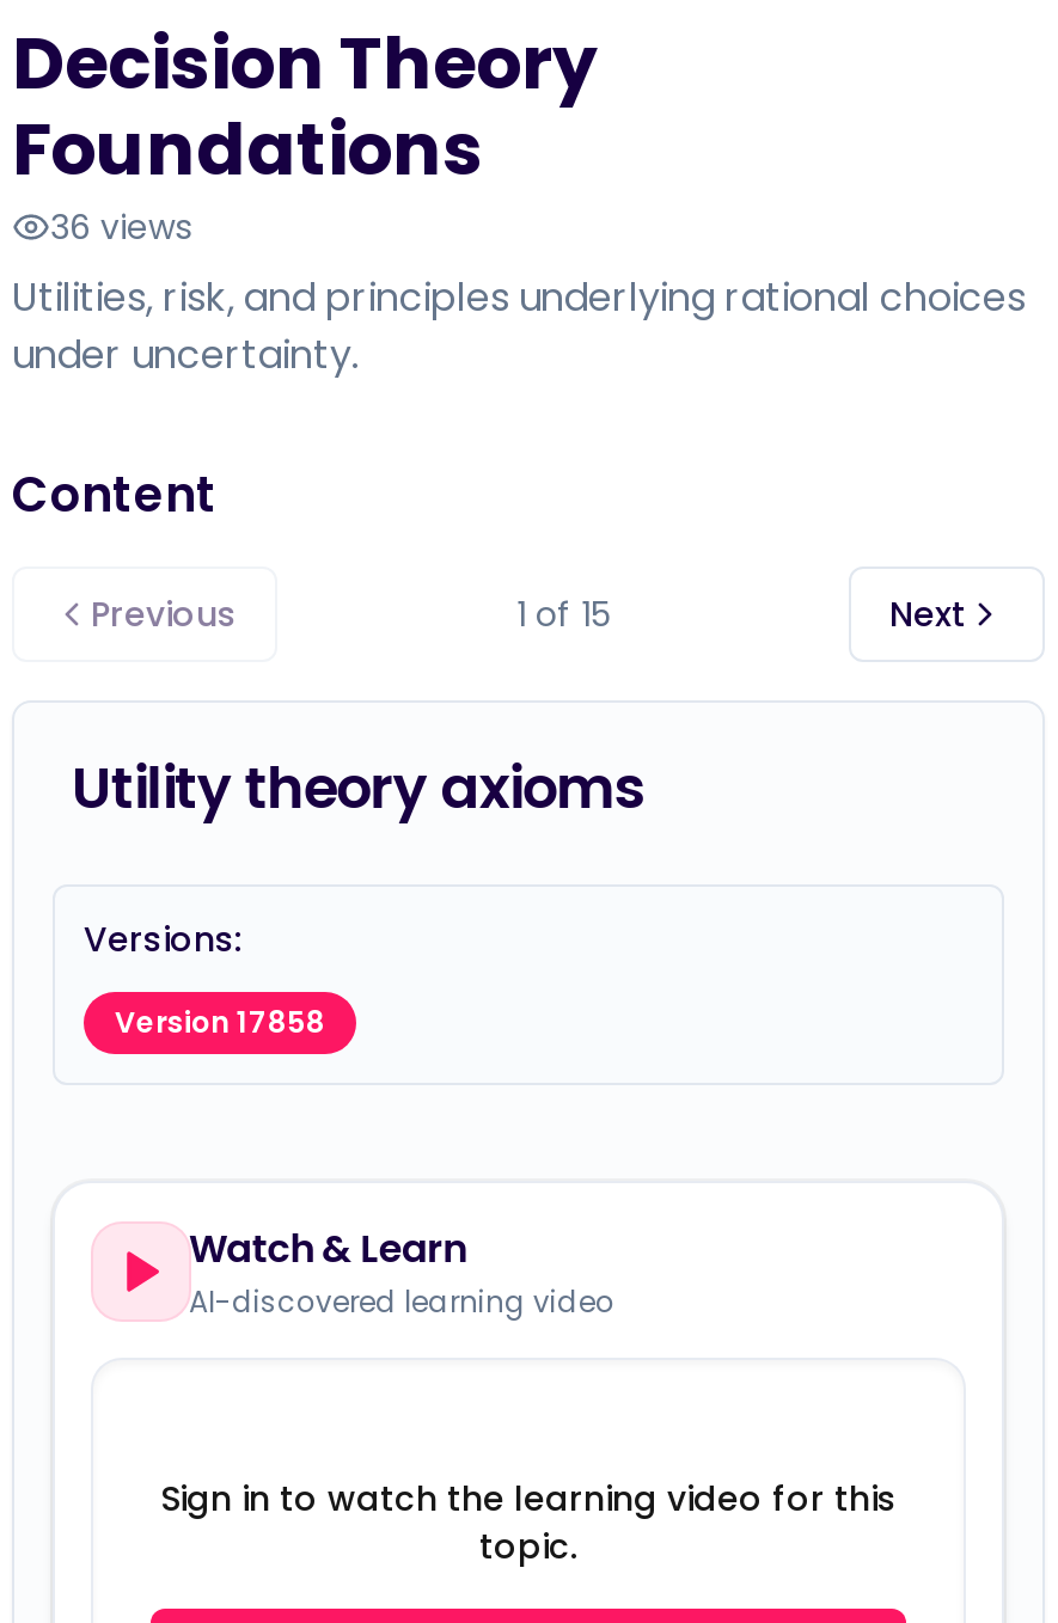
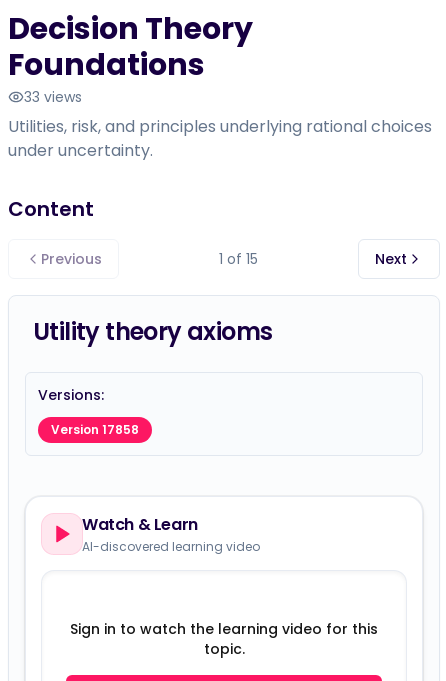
- 36 views
+ 33 views
